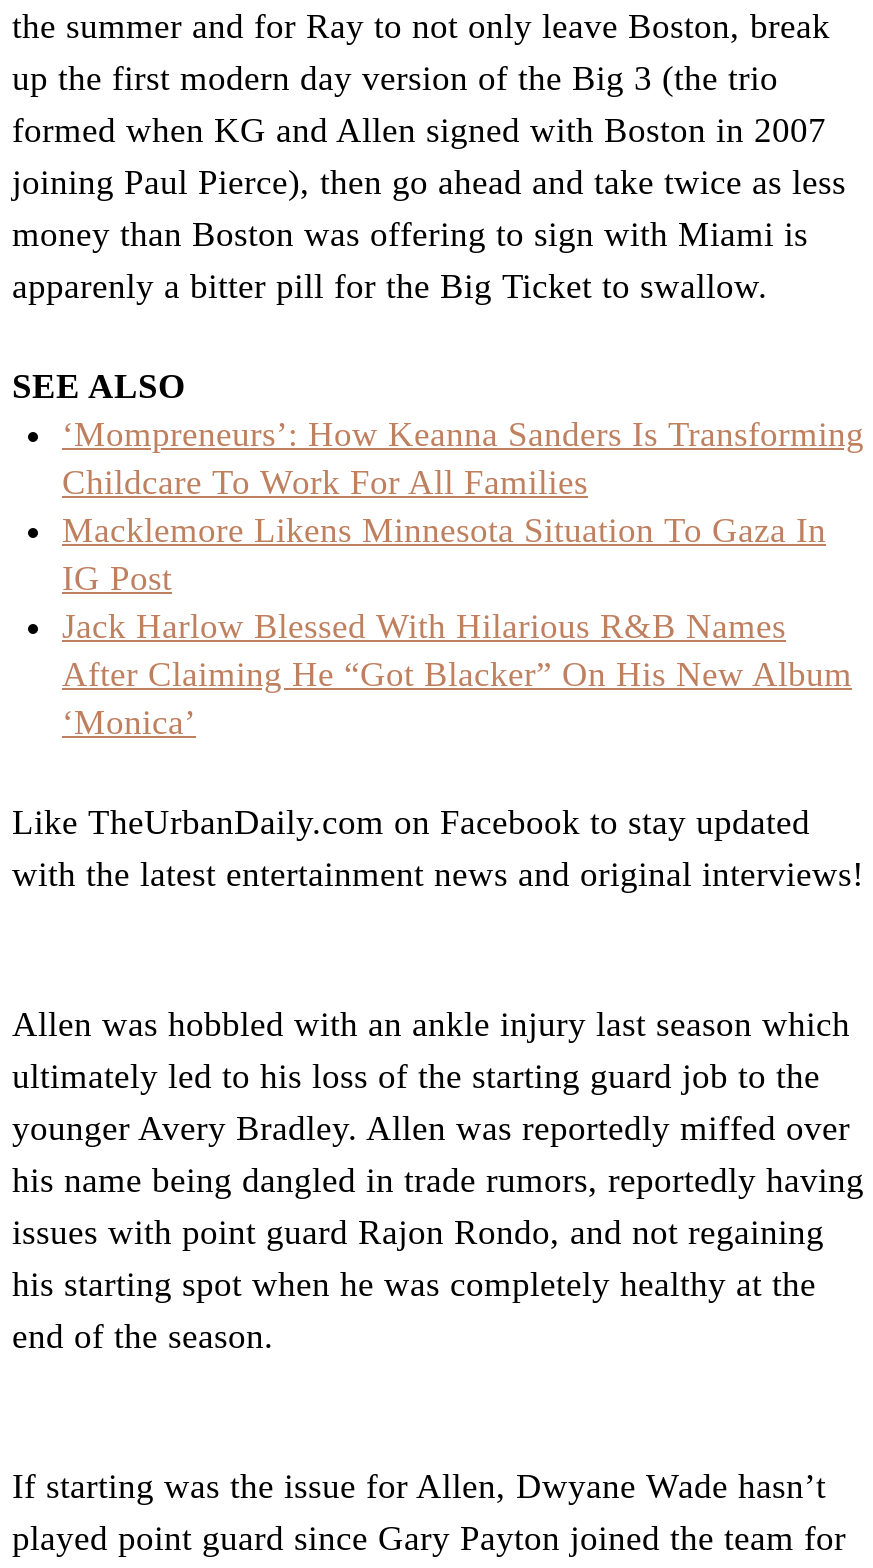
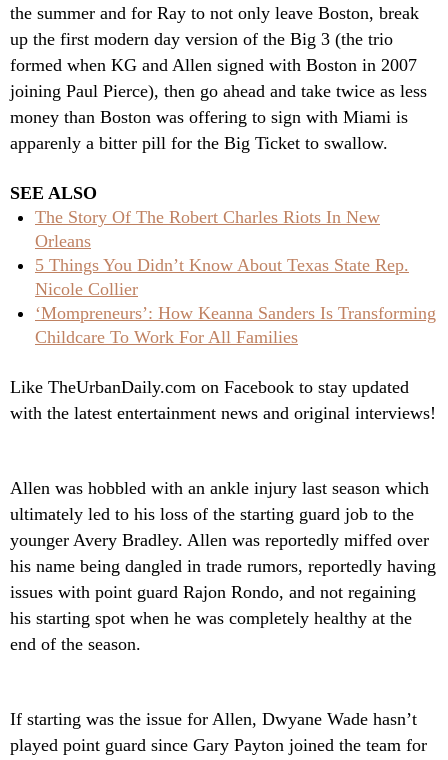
+ The Story Of The Robert Charles Riots In New
+ Orleans
+ 5 Things You Didn’t Know About Texas State Rep.
+ Nicole Collier

moved down: ‘Mompreneurs’: How Keanna Sanders Is Transforming | Childcare To Work For All Families

- Macklemore Likens Minnesota Situation To Gaza In
- IG Post
- Jack Harlow Blessed With Hilarious R&B Names
- After Claiming He “Got Blacker” On His New Album
- ‘Monica’
